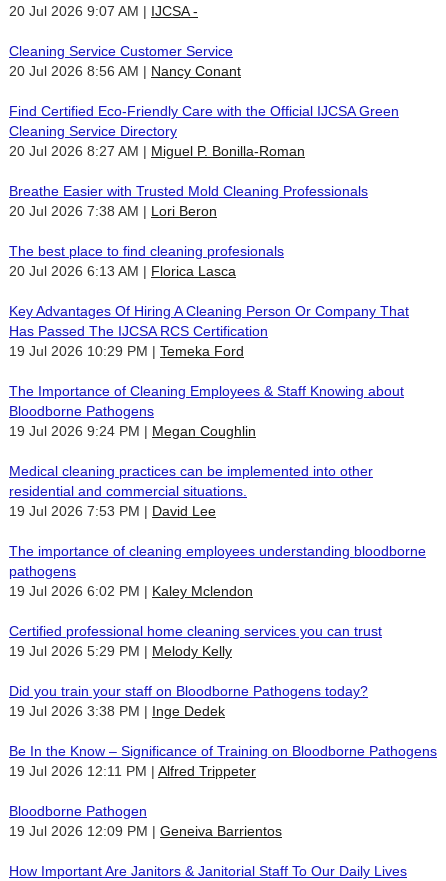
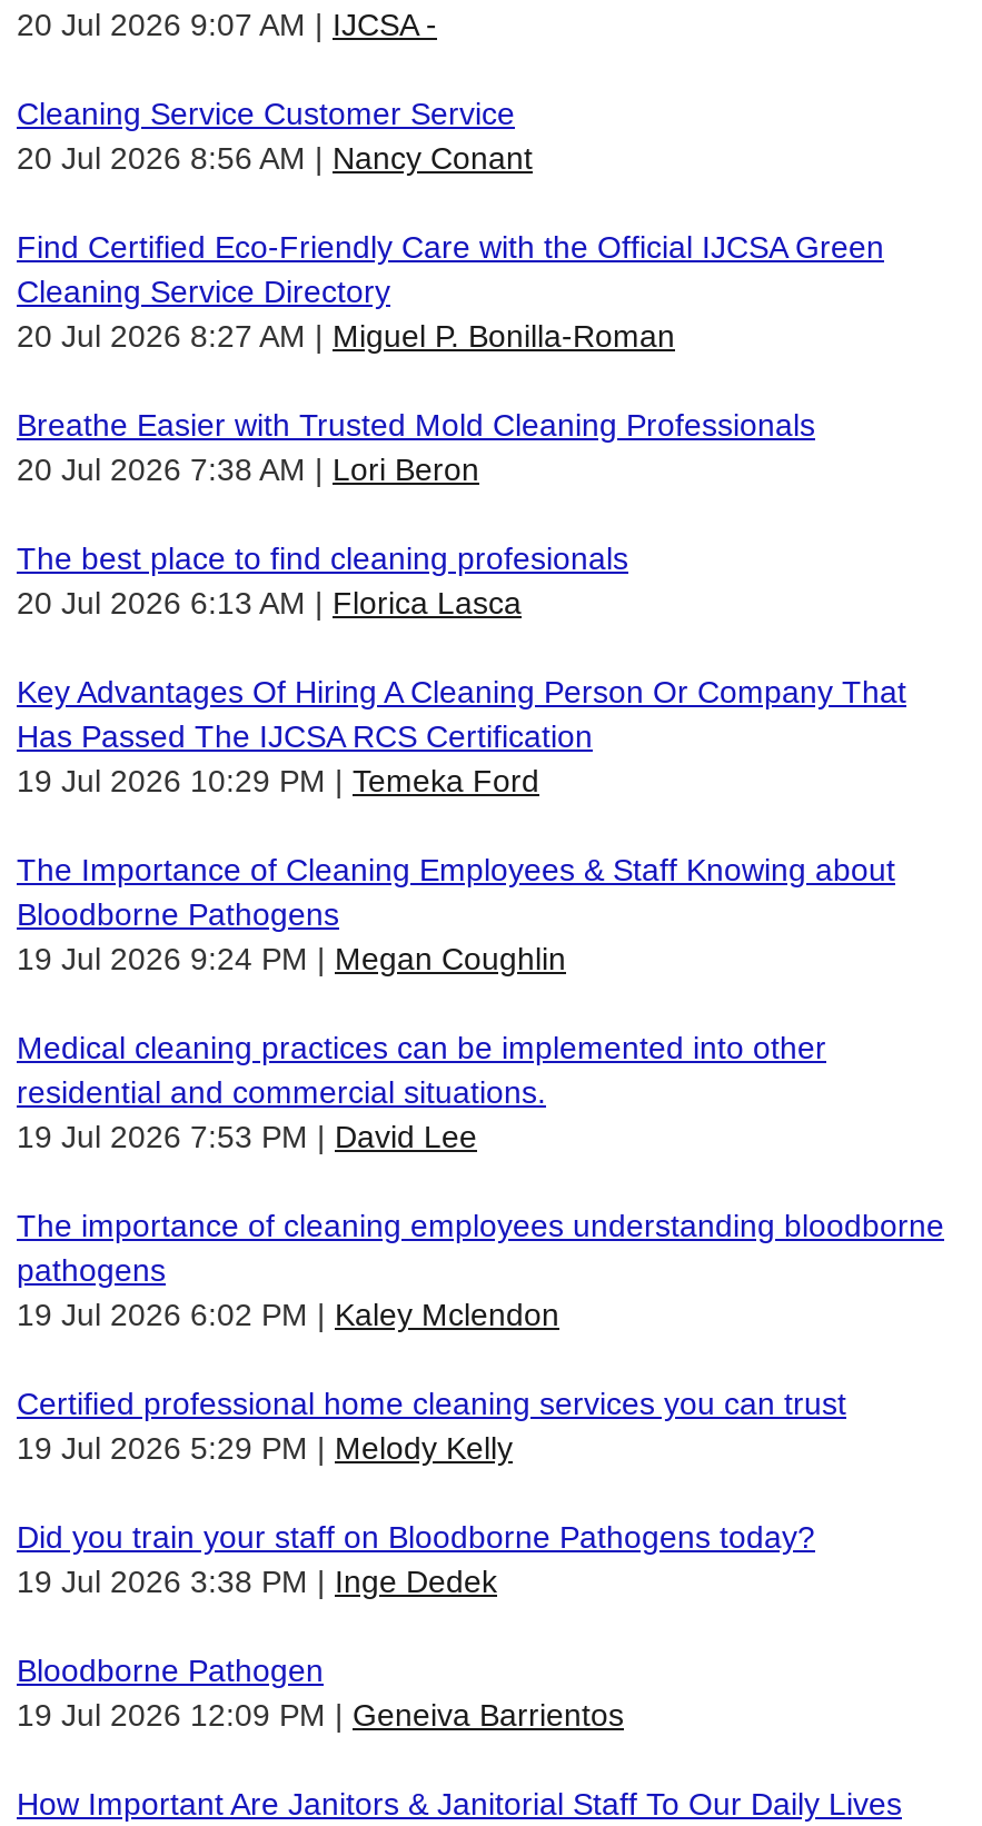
- Be In the Know – Significance of Training on Bloodborne Pathogens
- 19 Jul 2026 12:11 PM
- Alfred Trippeter
